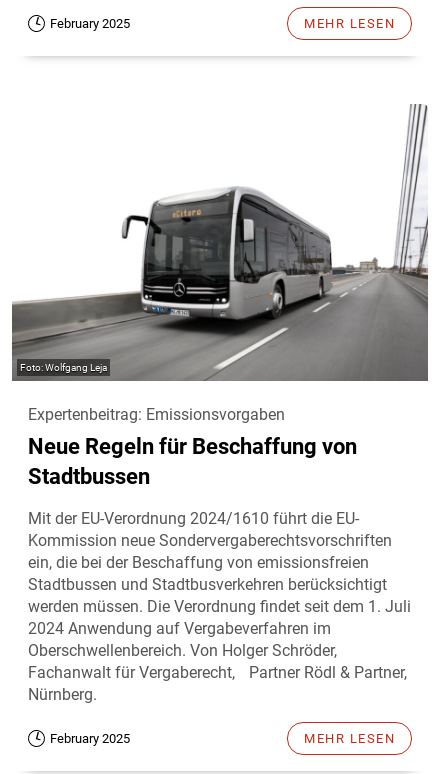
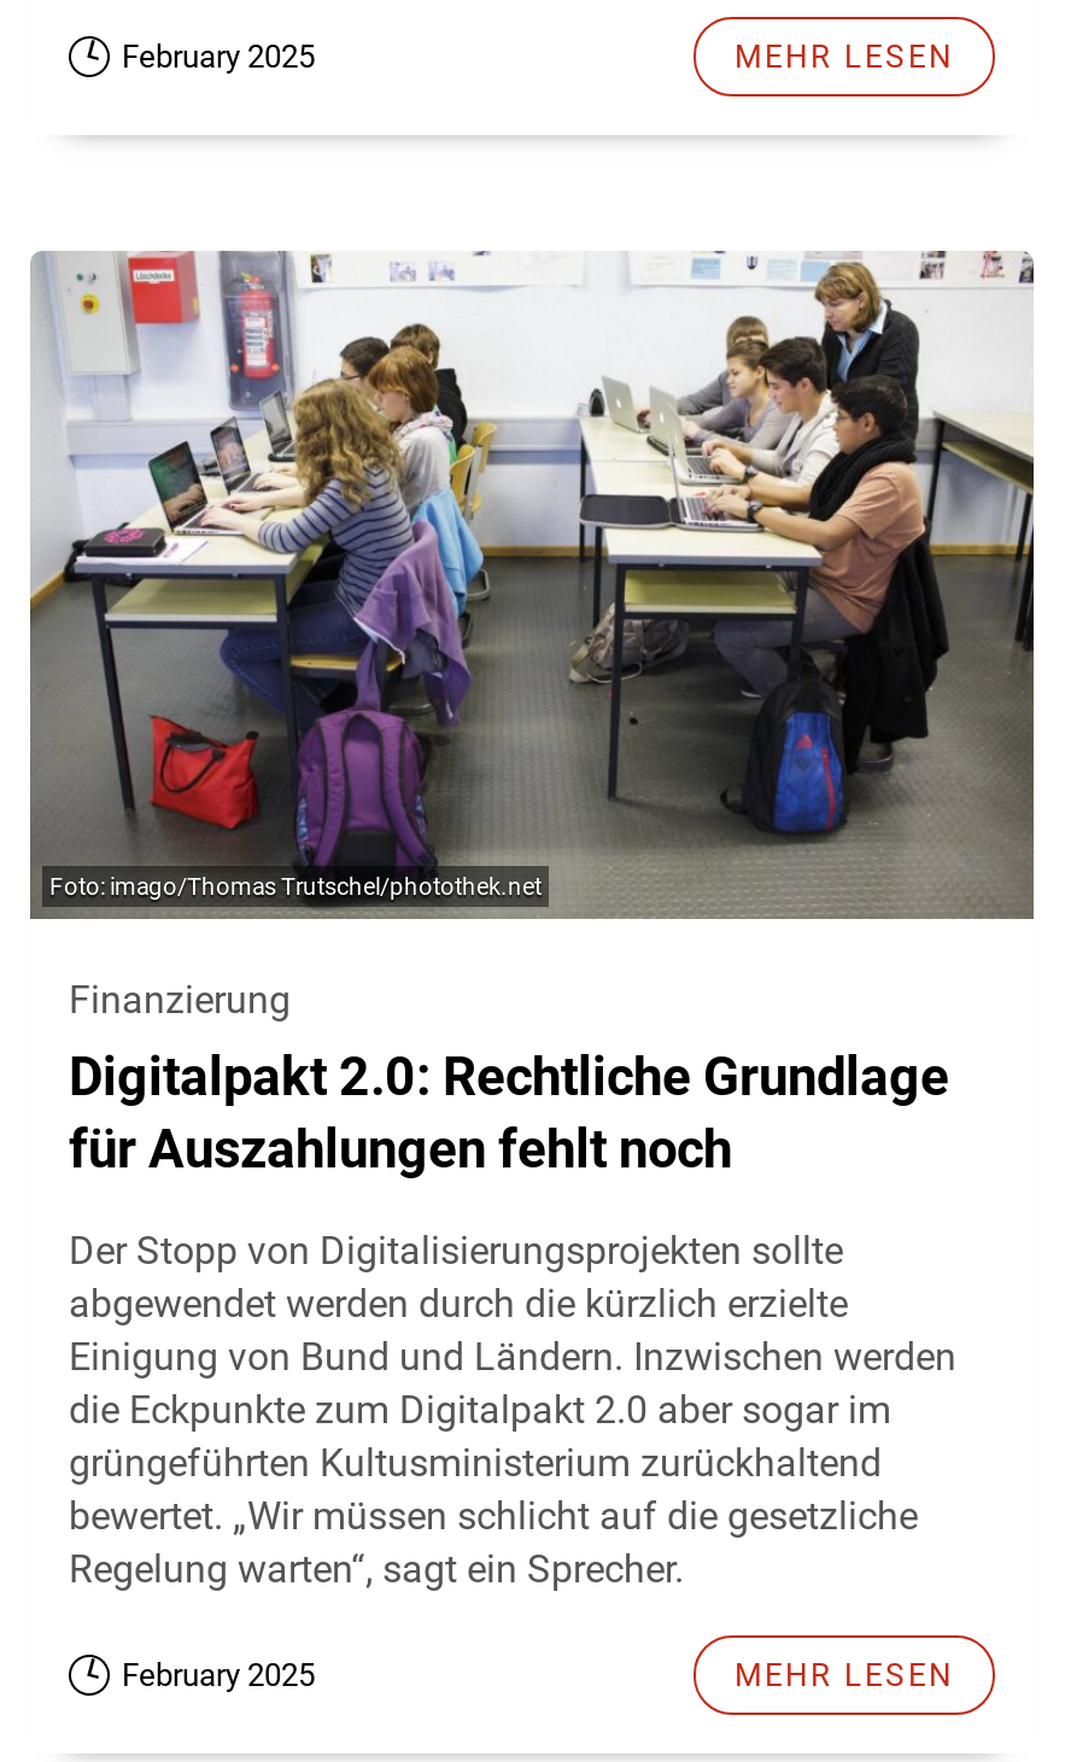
- [image]
- Wolfgang Leja
+ [image]
+ imago/Thomas Trutschel/photothek.net

- Expertenbeitrag: Emissionsvorgaben
- Neue Regeln für Beschaffung von
- Stadtbussen
+ Finanzierung
+ Digitalpakt 2.0: Rechtliche Grundlage
+ für Auszahlungen fehlt noch

- Mit der EU-Verordnung 2024/1610 führt die EU-
- Kommission neue Sondervergaberechtsvorschriften
- ein, die bei der Beschaffung von emissionsfreien
- Stadtbussen und Stadtbusverkehren berücksichtigt
- werden müssen. Die Verordnung findet seit dem 1. Juli
- 2024 Anwendung auf Vergabeverfahren im
- Oberschwellenbereich. Von Holger Schröder,
- Fachanwalt für Vergaberecht, Partner Rödl & Partner,
- Nürnberg.
+ Der Stopp von Digitalisierungsprojekten sollte
+ abgewendet werden durch die kürzlich erzielte
+ Einigung von Bund und Ländern. Inzwischen werden
+ die Eckpunkte zum Digitalpakt 2.0 aber sogar im
+ grüngeführten Kultusministerium zurückhaltend
+ bewertet. „Wir müssen schlicht auf die gesetzliche
+ Regelung warten“, sagt ein Sprecher.
